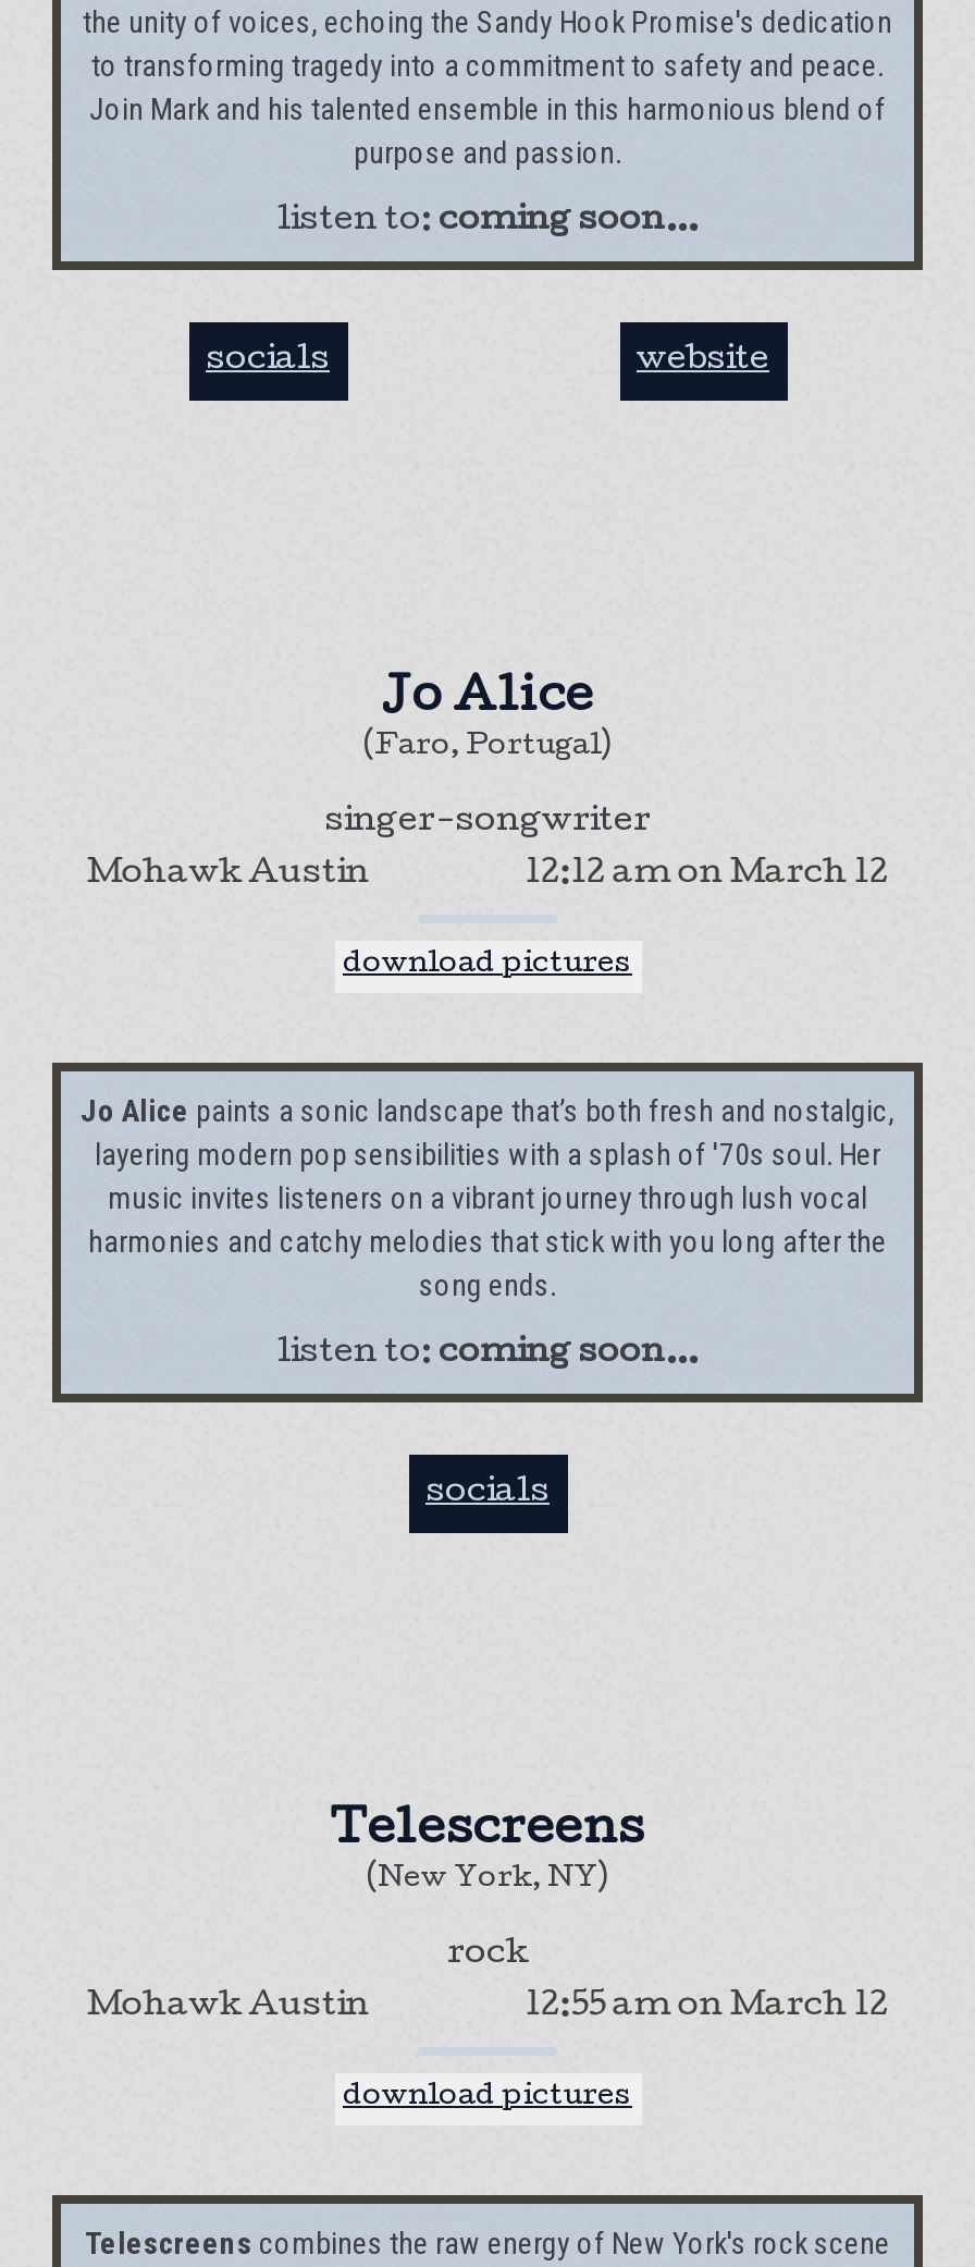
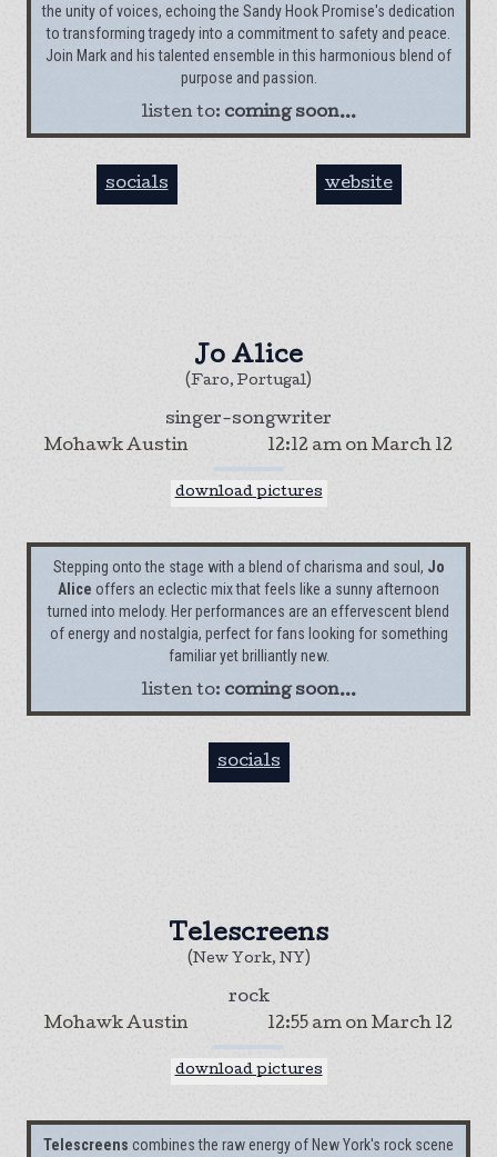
- Jo Alice paints a sonic landscape that’s both fresh and nostalgic,
- layering modern pop sensibilities with a splash of '70s soul. Her
- music invites listeners on a vibrant journey through lush vocal
- harmonies and catchy melodies that stick with you long after the
- song ends.
+ Stepping onto the stage with a blend of charisma and soul, Jo
+ Alice offers an eclectic mix that feels like a sunny afternoon
+ turned into melody. Her performances are an effervescent blend
+ of energy and nostalgia, perfect for fans looking for something
+ familiar yet brilliantly new.
